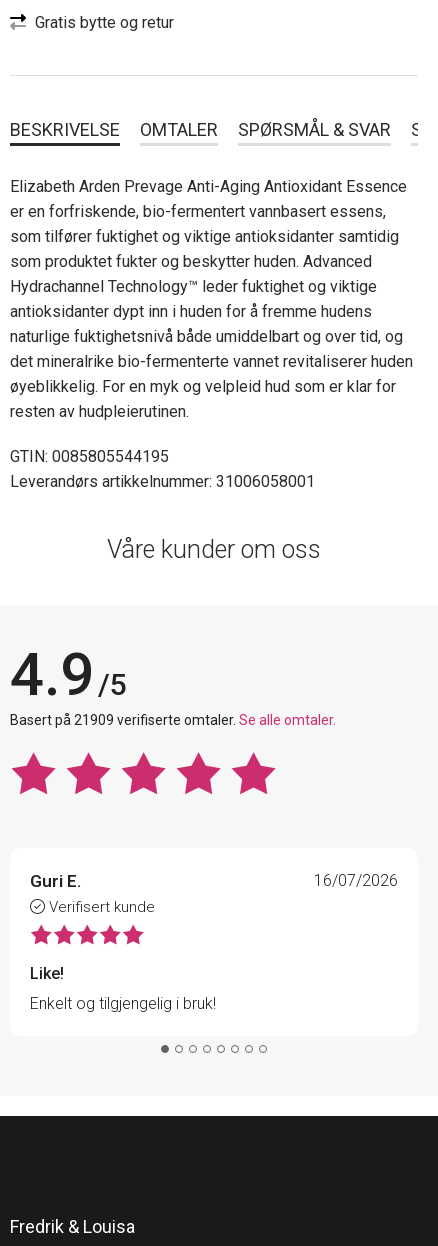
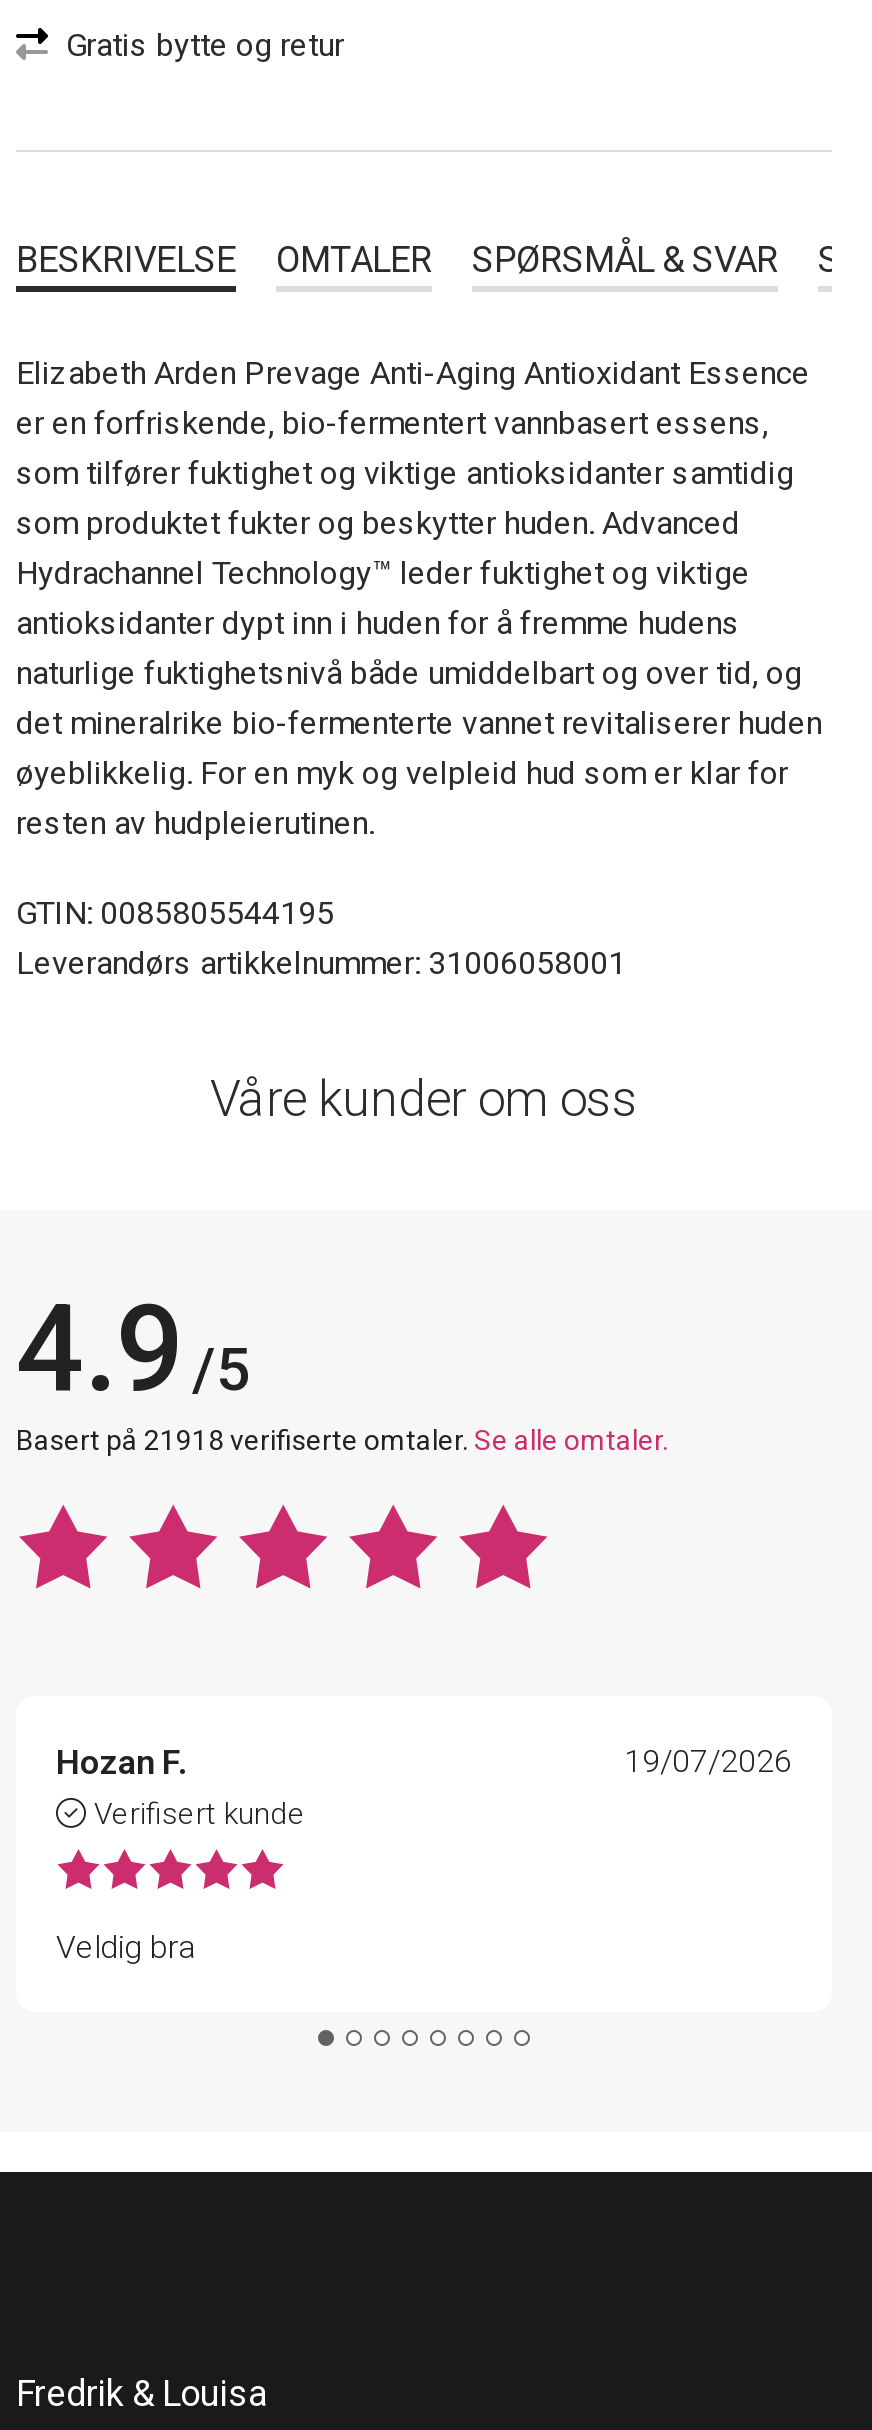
- Basert på 21909 verifiserte omtaler. Se alle omtaler.
+ Basert på 21918 verifiserte omtaler. Se alle omtaler.

- Guri E.
+ Hozan F.

- 16/07/2026
+ 19/07/2026

- Like!
- Enkelt og tilgjengelig i bruk!
+ Veldig bra
